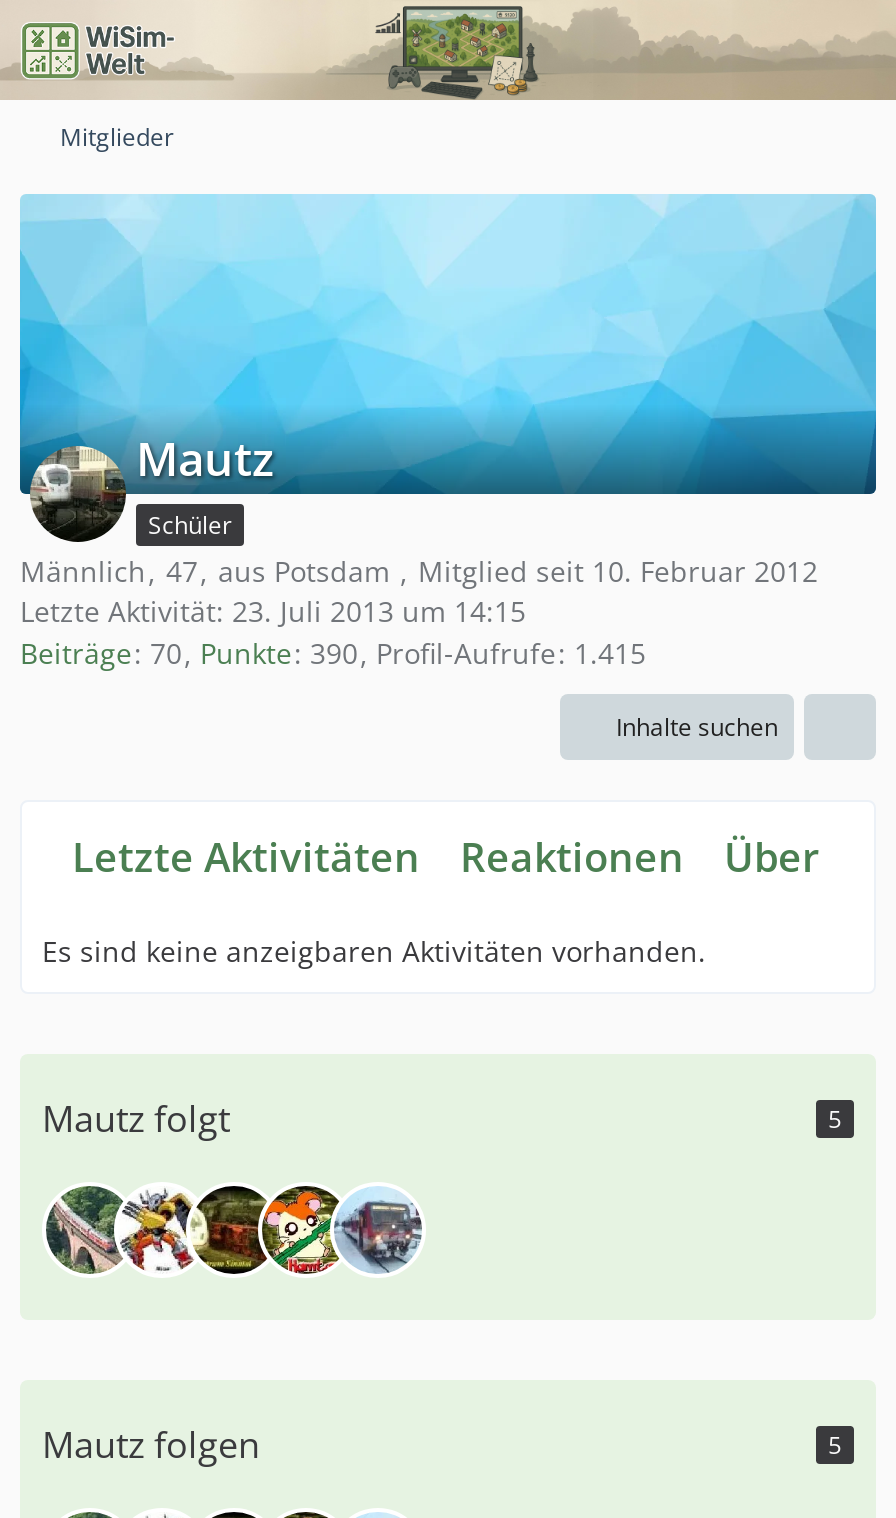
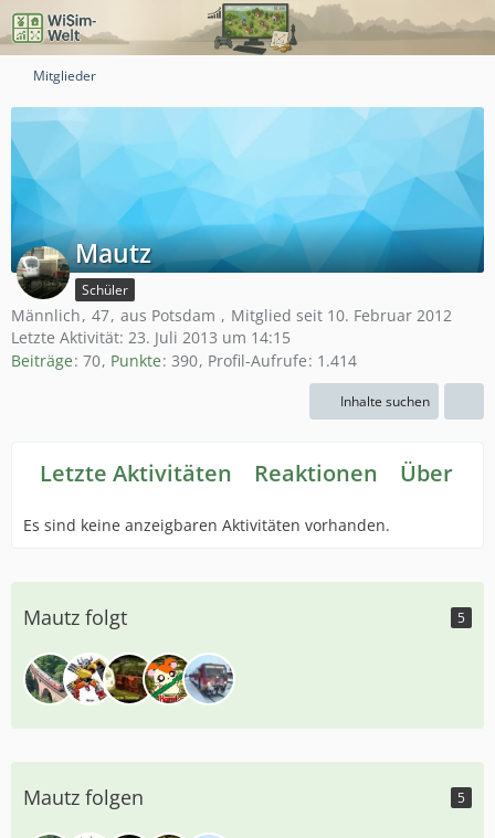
- Beiträge 70 Punkte 390 Profil-Aufrufe 1.415
+ Beiträge 70 Punkte 390 Profil-Aufrufe 1.414
